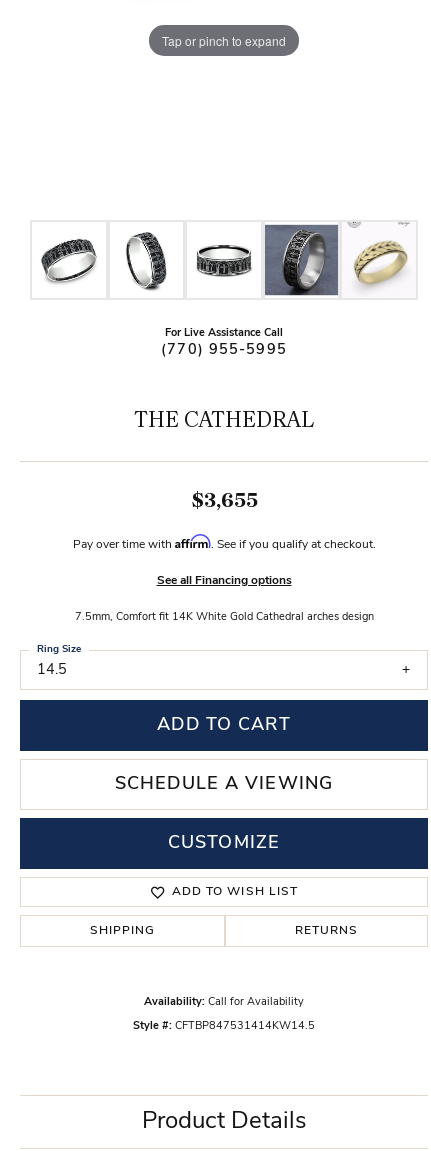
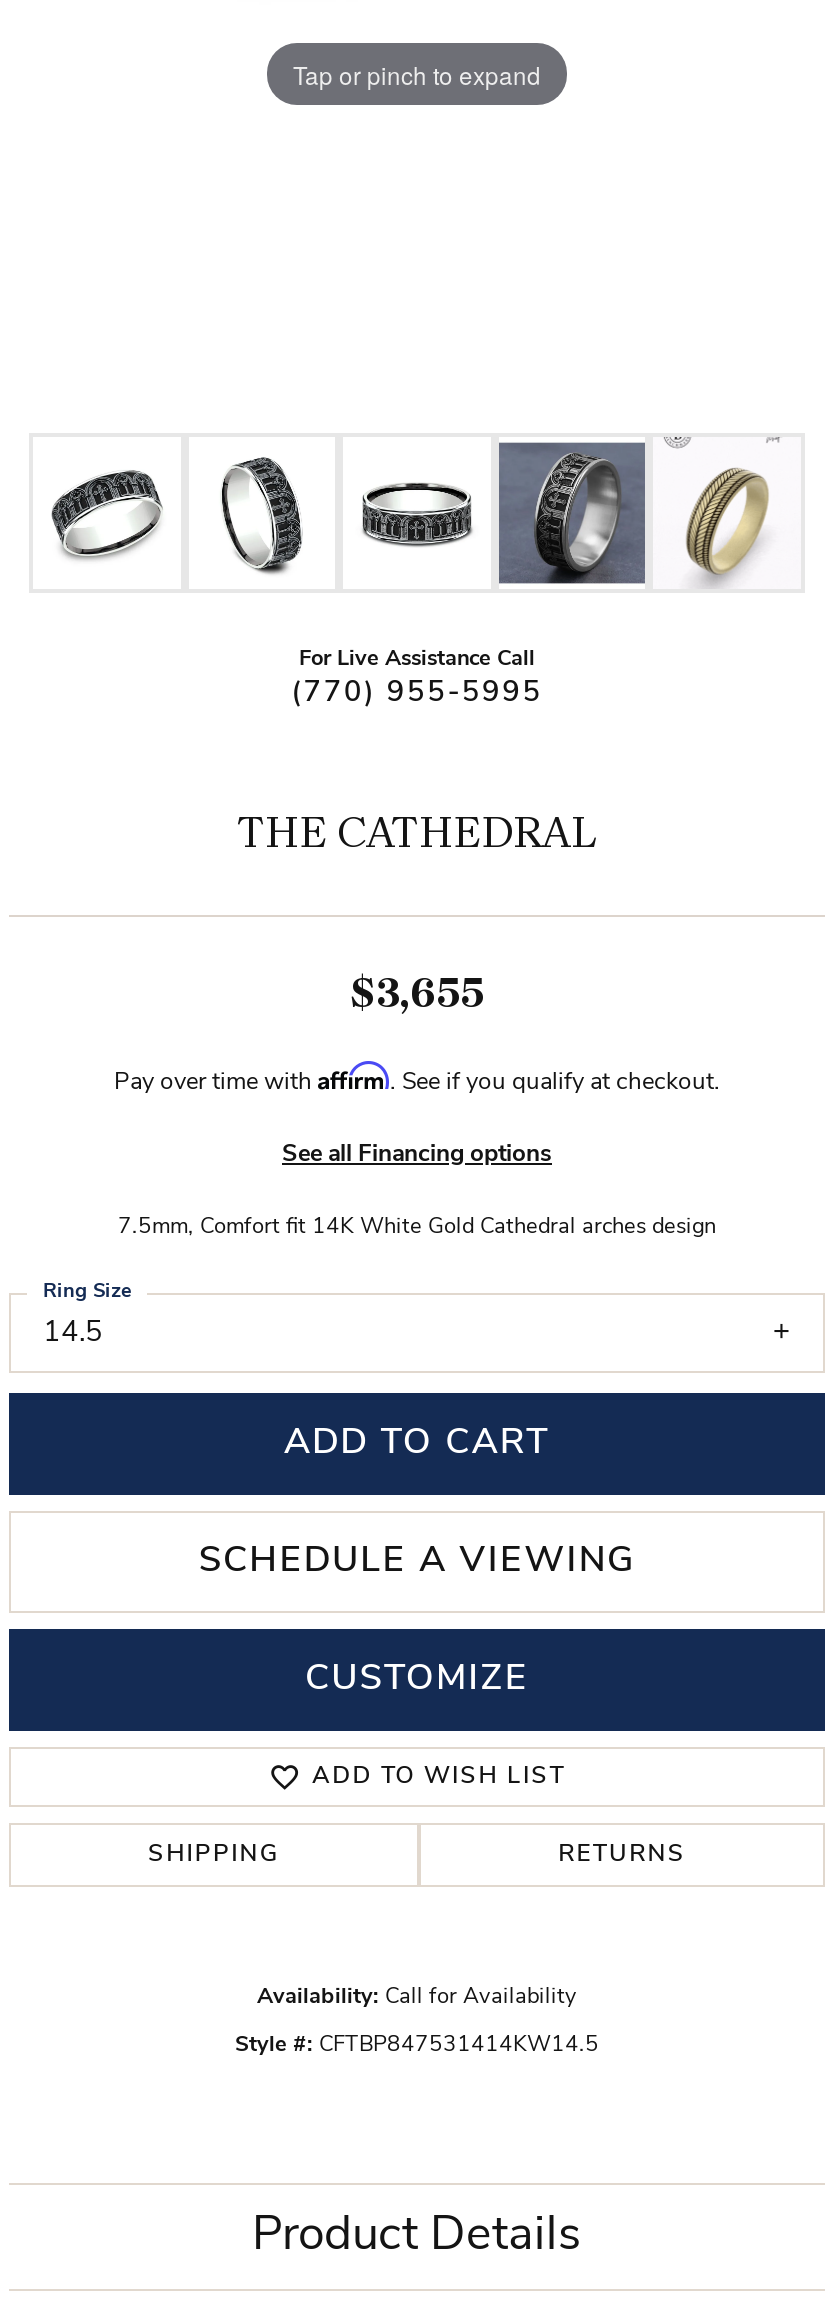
- [image]
+ [image]
